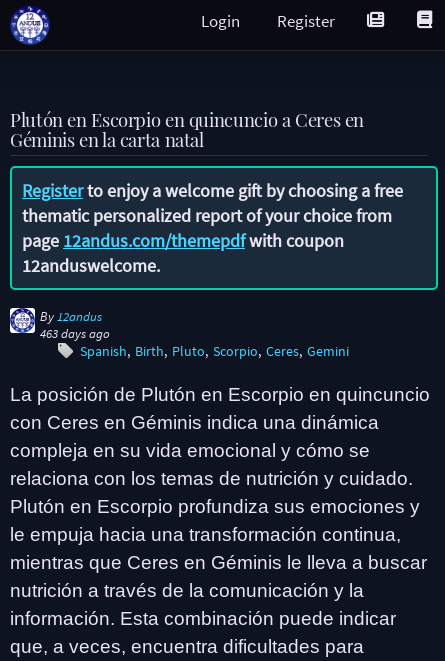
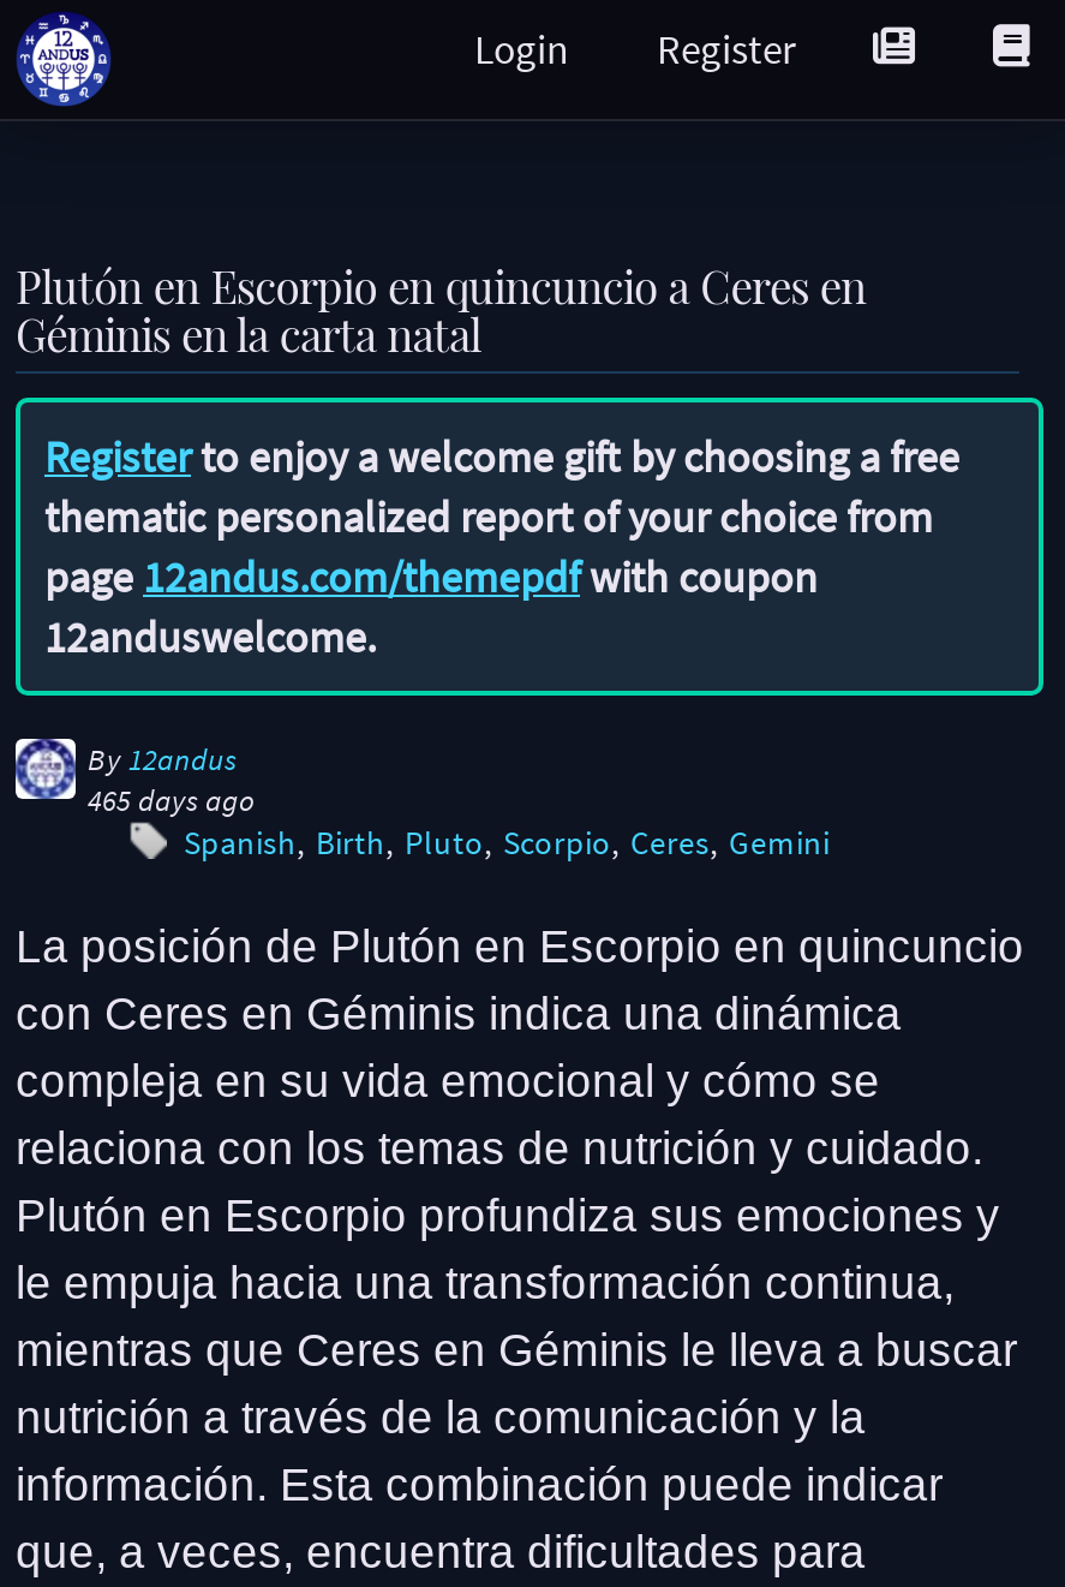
- 463 days ago
+ 465 days ago
